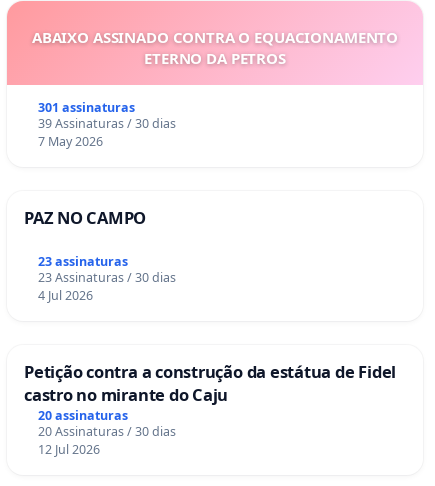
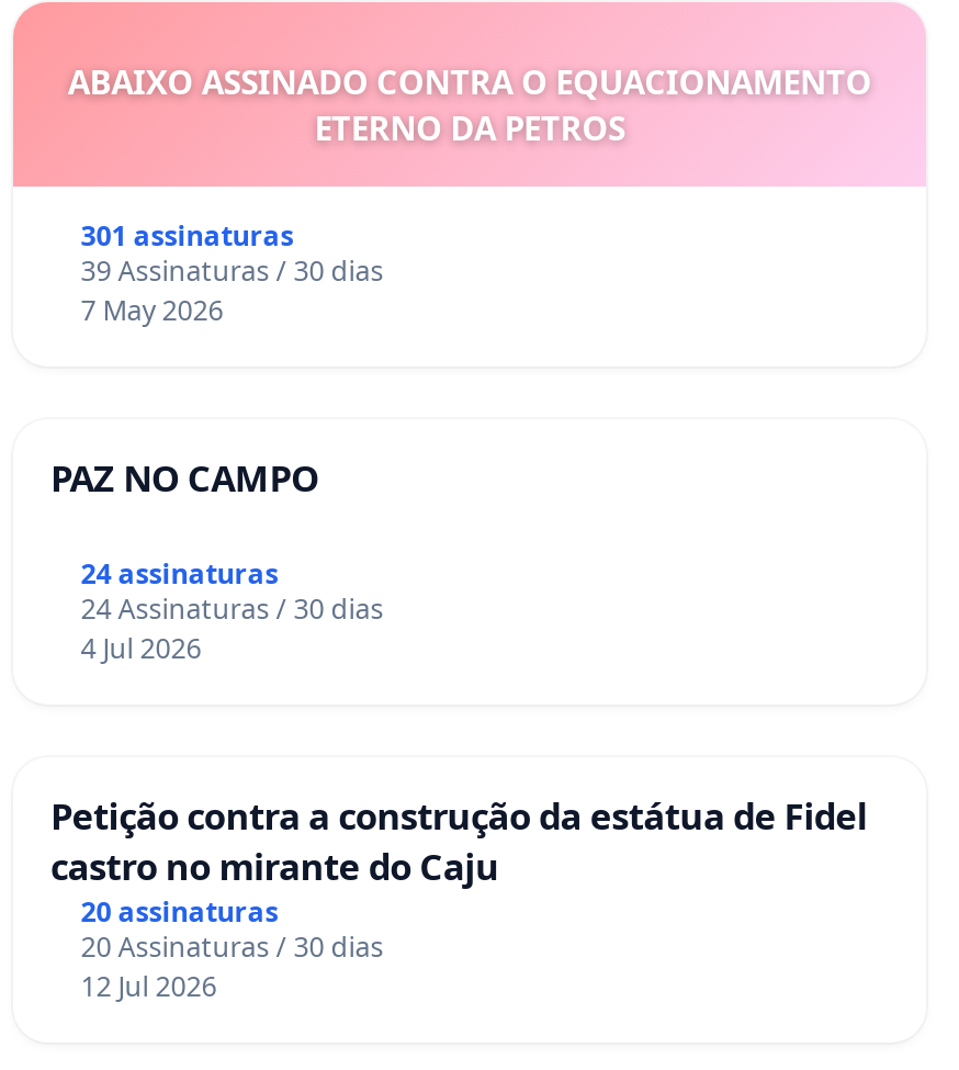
- 23 assinaturas
+ 24 assinaturas

- 23 Assinaturas / 30 dias
+ 24 Assinaturas / 30 dias
